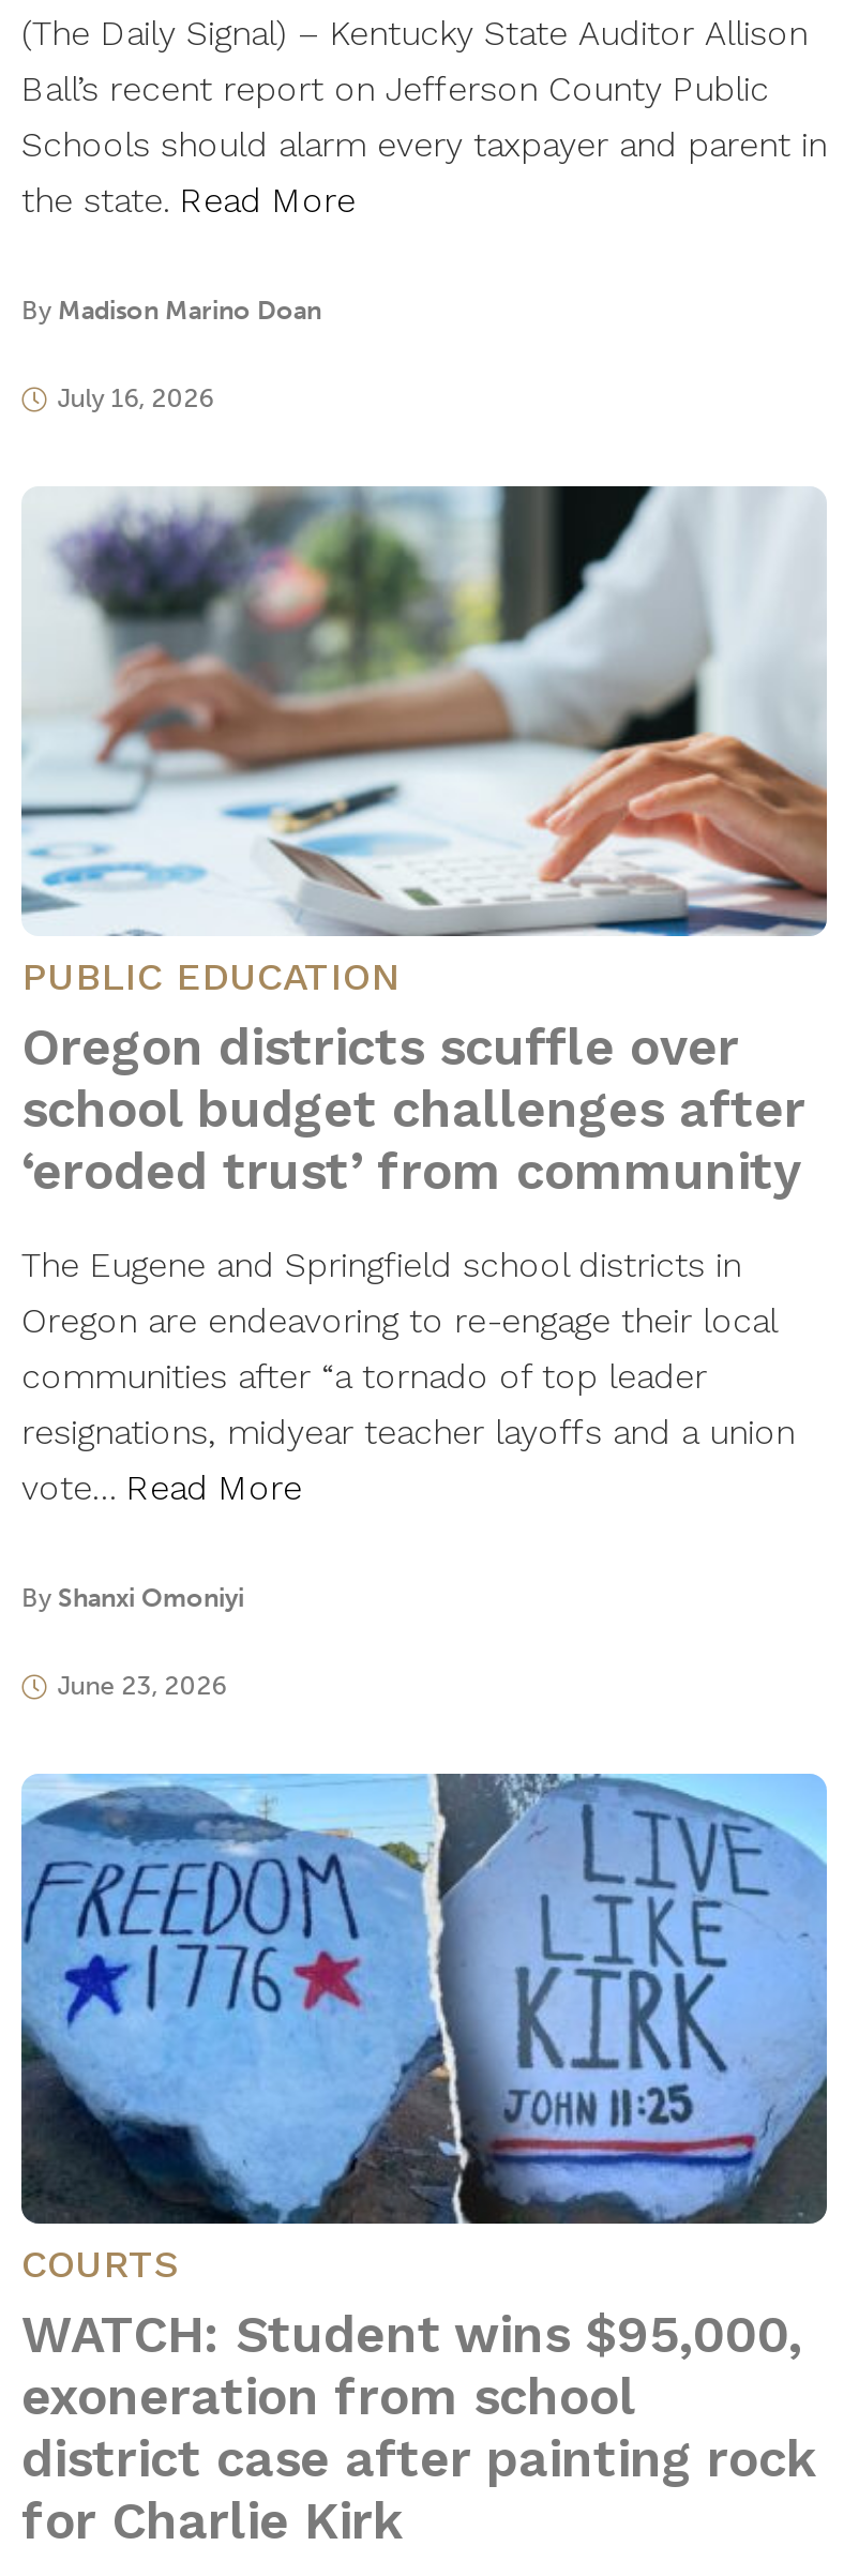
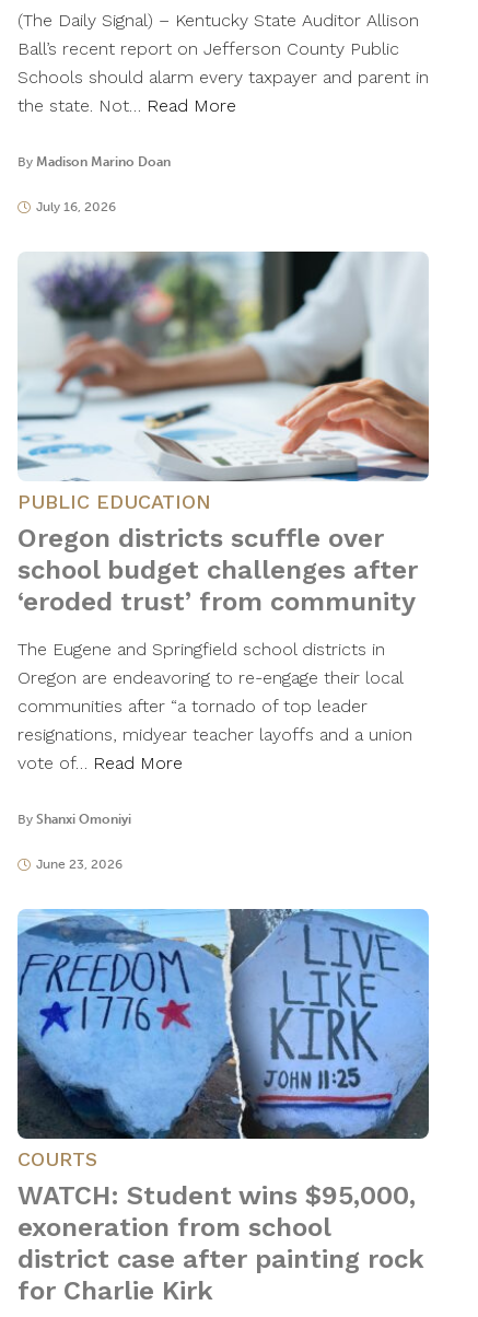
- the state. Read More
+ the state. Not… Read More

- vote… Read More
+ vote of… Read More
